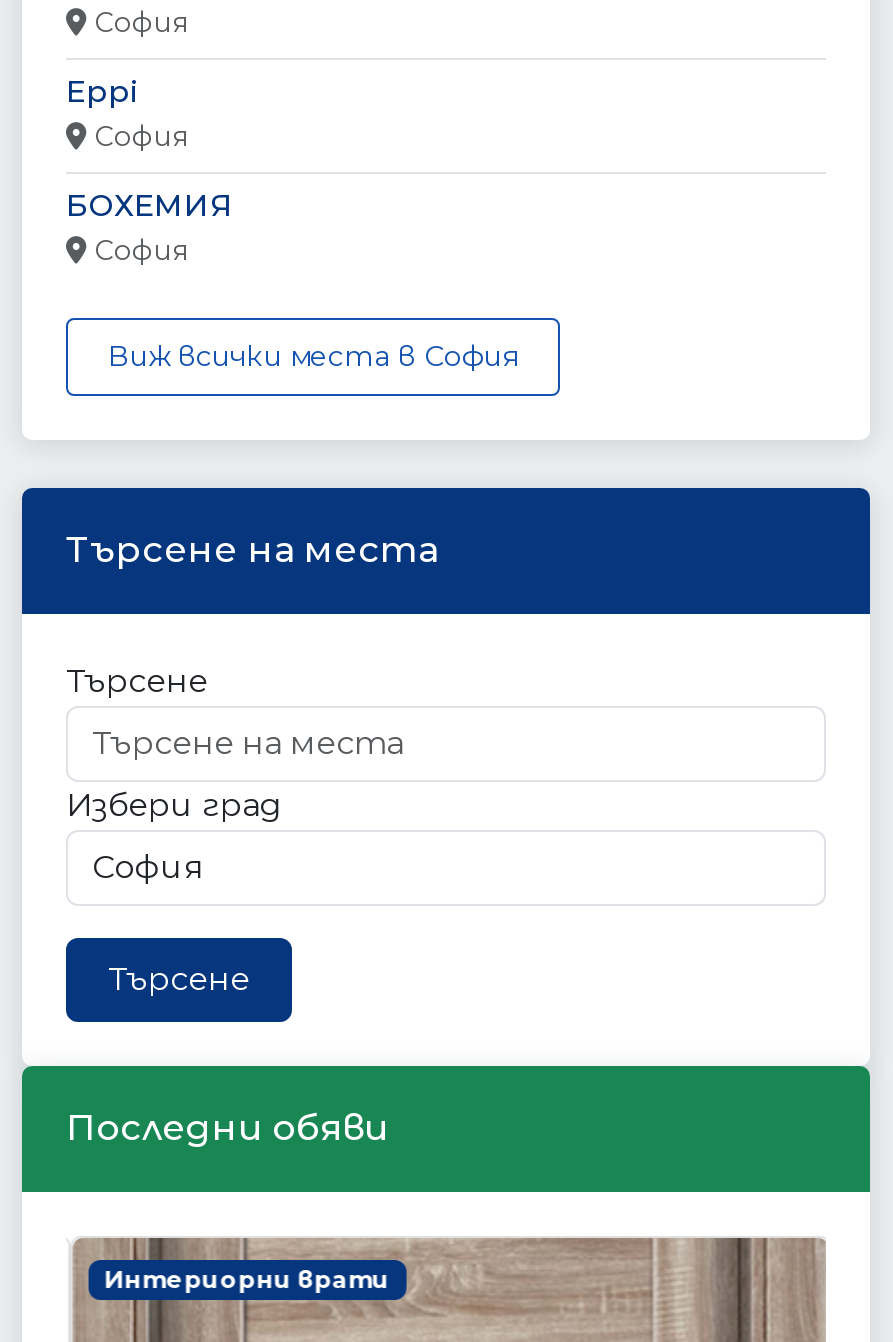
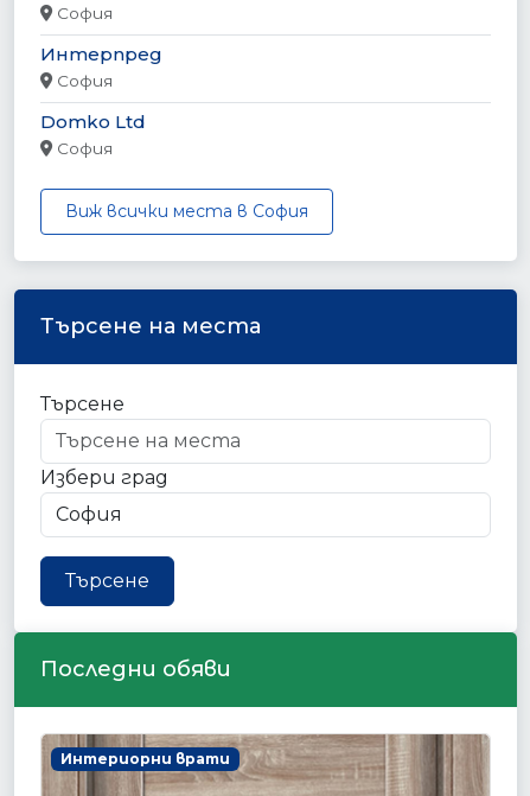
- Eppi
+ Интерпред

- БОХЕМИЯ
+ Domko Ltd
